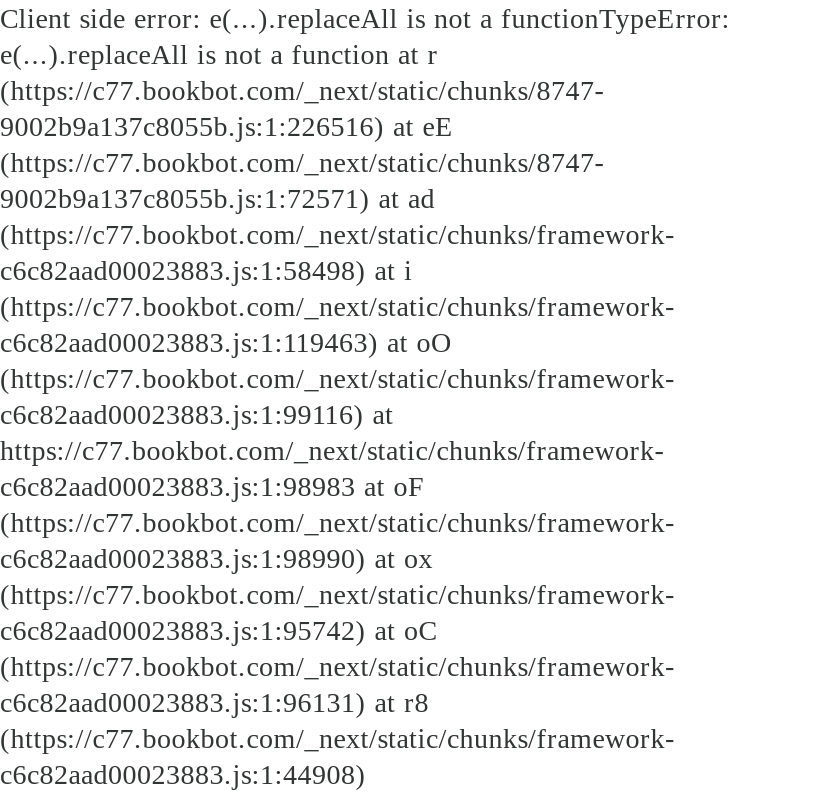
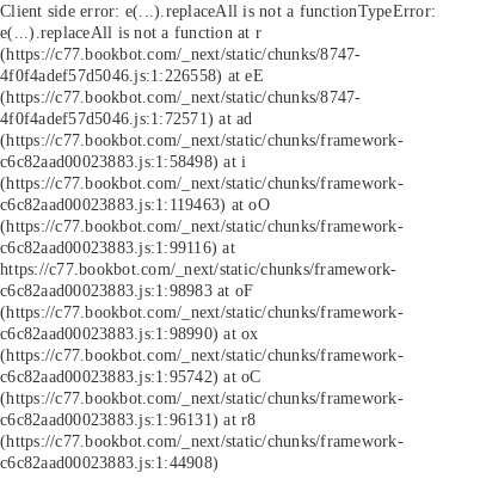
- 9002b9a137c8055b.js:1:226516) at eE
+ 4f0f4adef57d5046.js:1:226558) at eE

- 9002b9a137c8055b.js:1:72571) at ad
+ 4f0f4adef57d5046.js:1:72571) at ad
